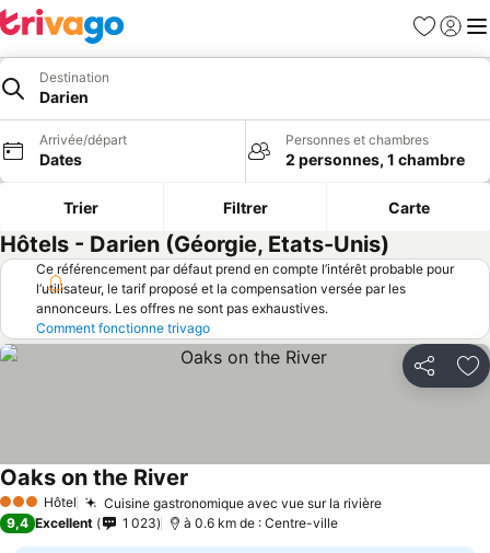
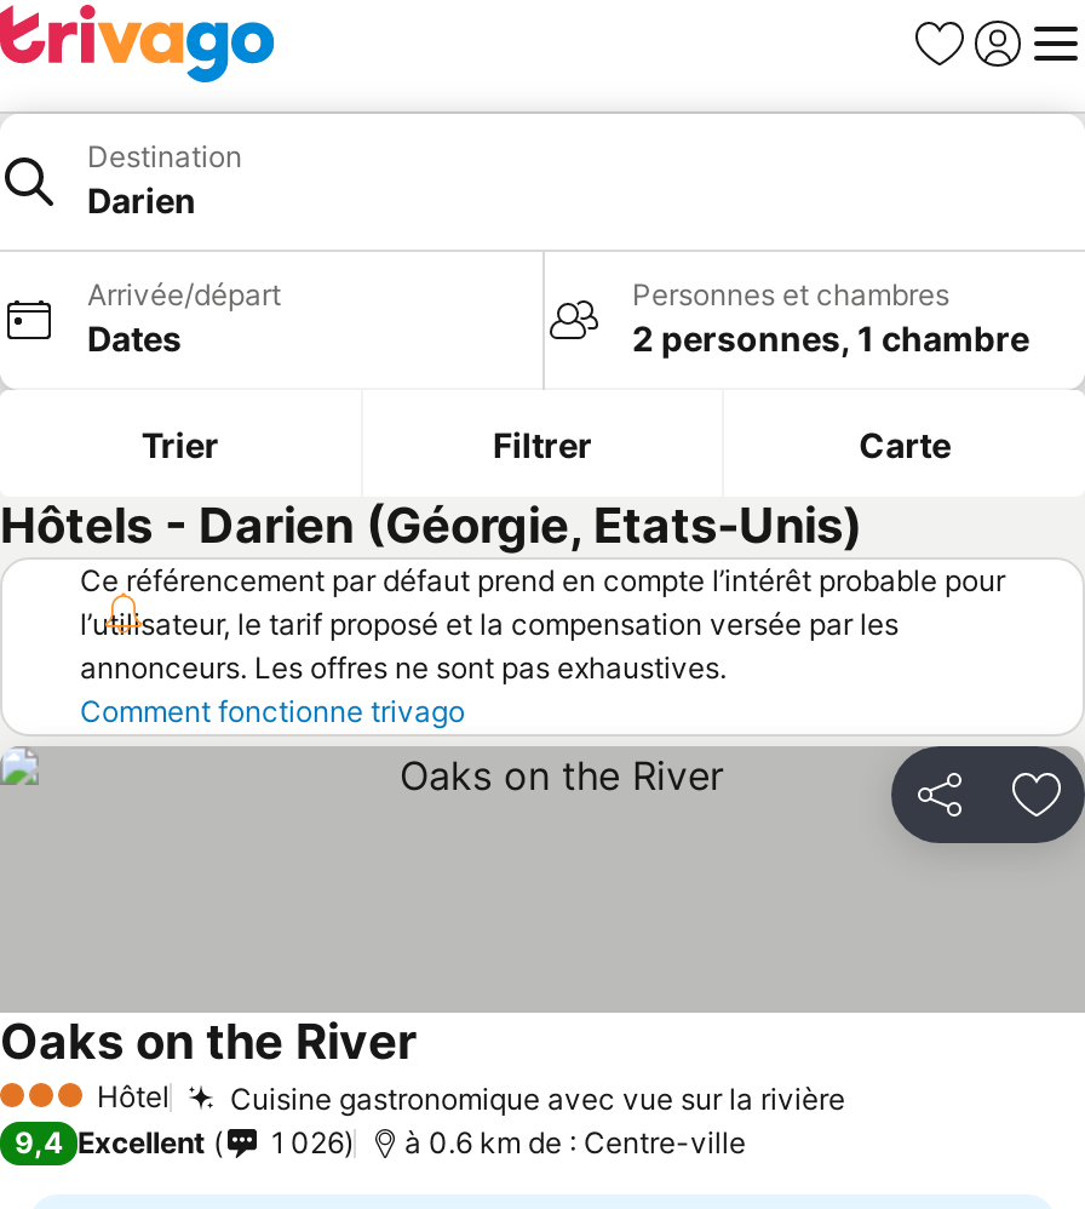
- 1 023
+ 1 026
